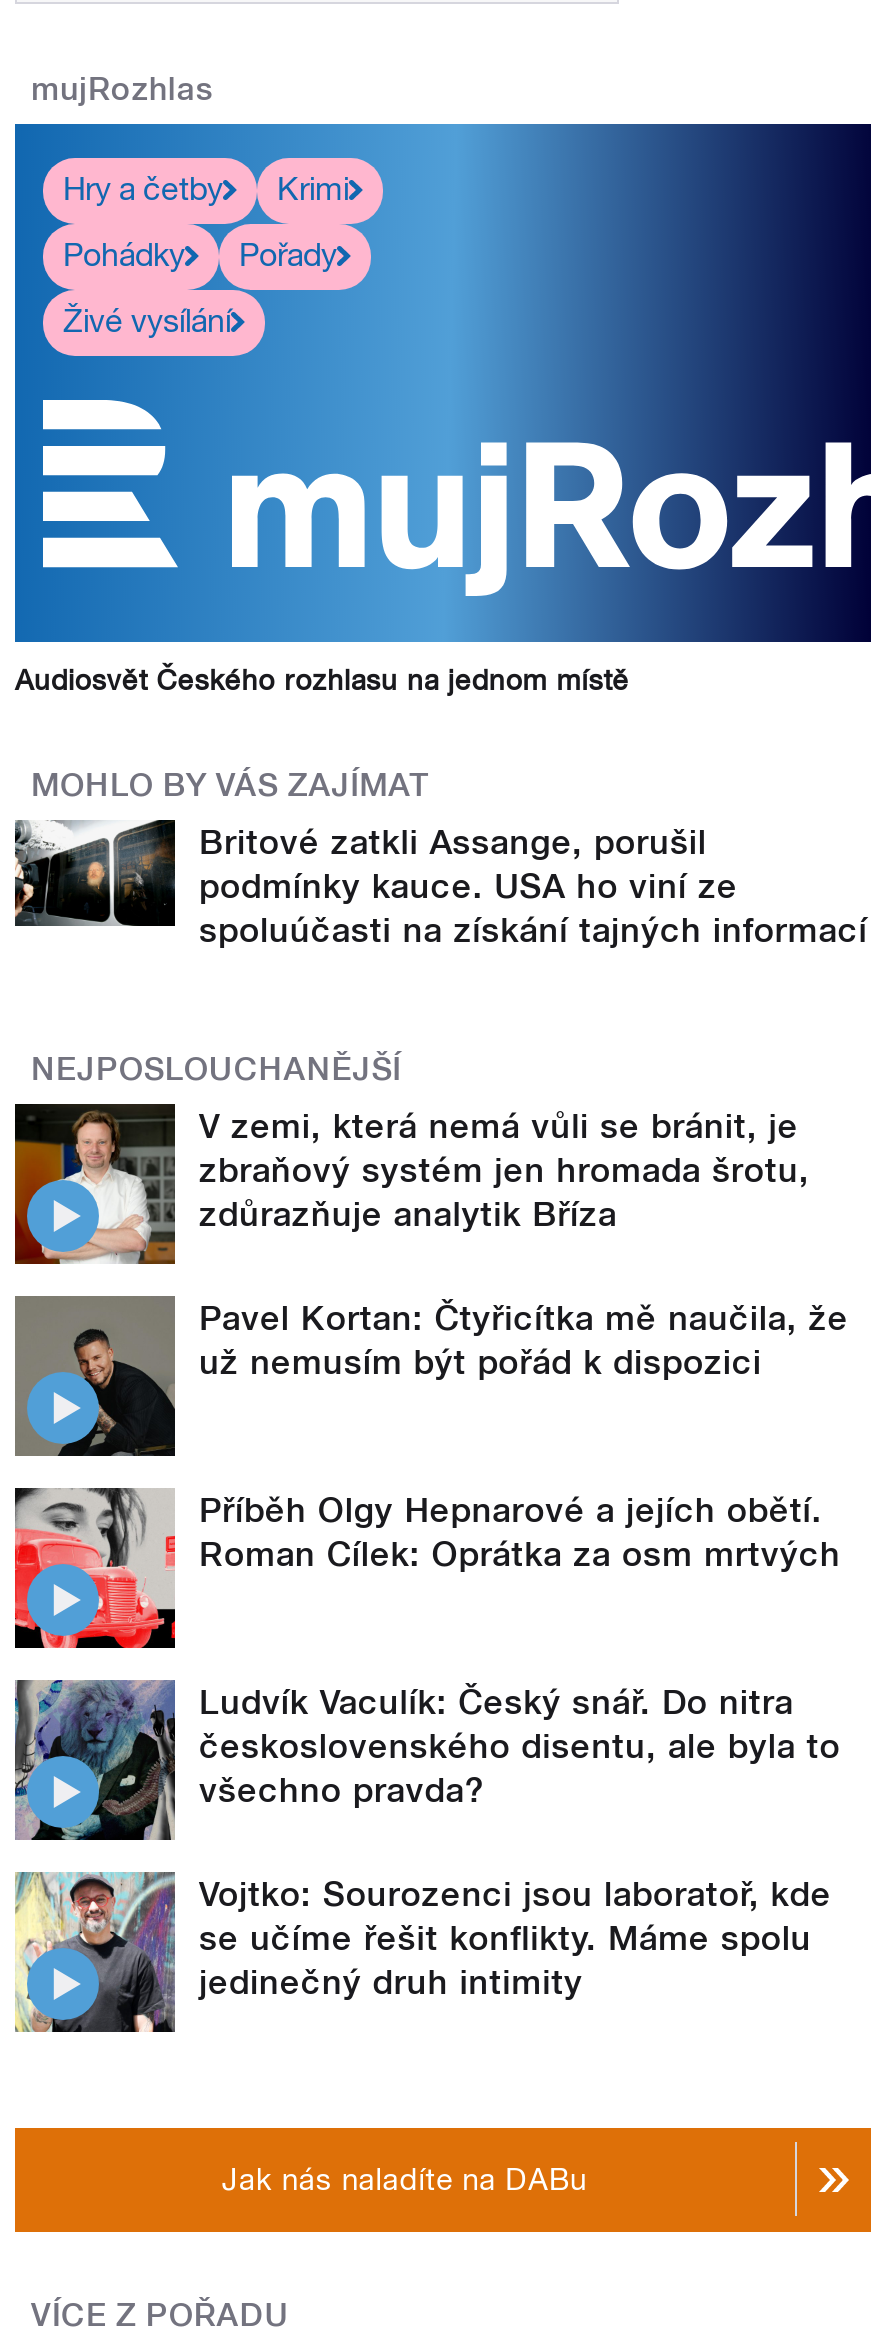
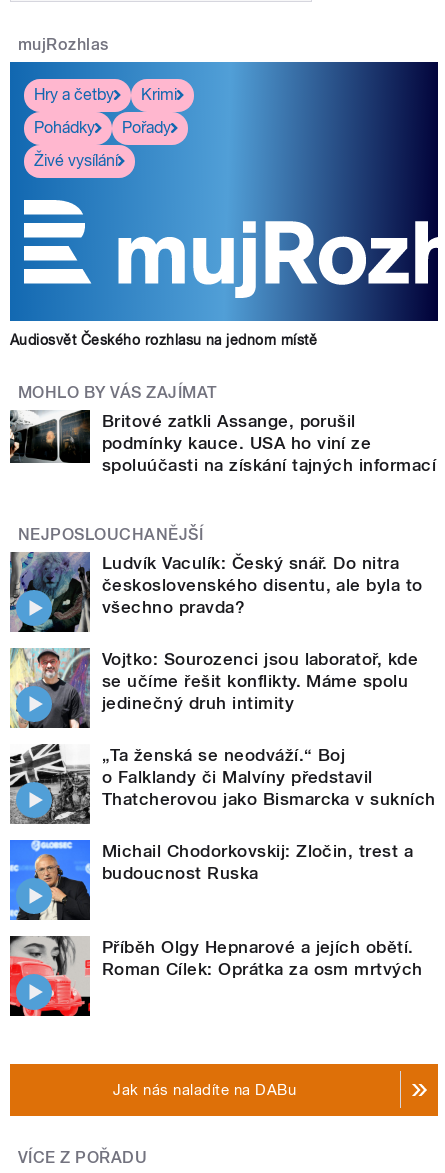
- [image]
- V zemi, která nemá vůli se bránit, je
- zbraňový systém jen hromada šrotu,
- zdůrazňuje analytik Bříza
- Pavel Kortan: Čtyřicítka mě naučila, že
- už nemusím být pořád k dispozici

- [image]

moved down: [image] | Příběh Olgy Hepnarové a jejích obětí. | Roman Cílek: Oprátka za osm mrtvých

moved up: [image] | Ludvík Vaculík: Český snář. Do nitra | československého disentu, ale byla to | všechno pravda? | Vojtko: Sourozenci jsou laboratoř, kde | se učíme řešit konflikty. Máme spolu | jedinečný druh intimity

+ [image]
+ „Ta ženská se neodváží.“ Boj
+ o Falklandy či Malvíny představil
+ Thatcherovou jako Bismarcka v sukních
+ Michail Chodorkovskij: Zločin, trest a
+ budoucnost Ruska

+ [image]
